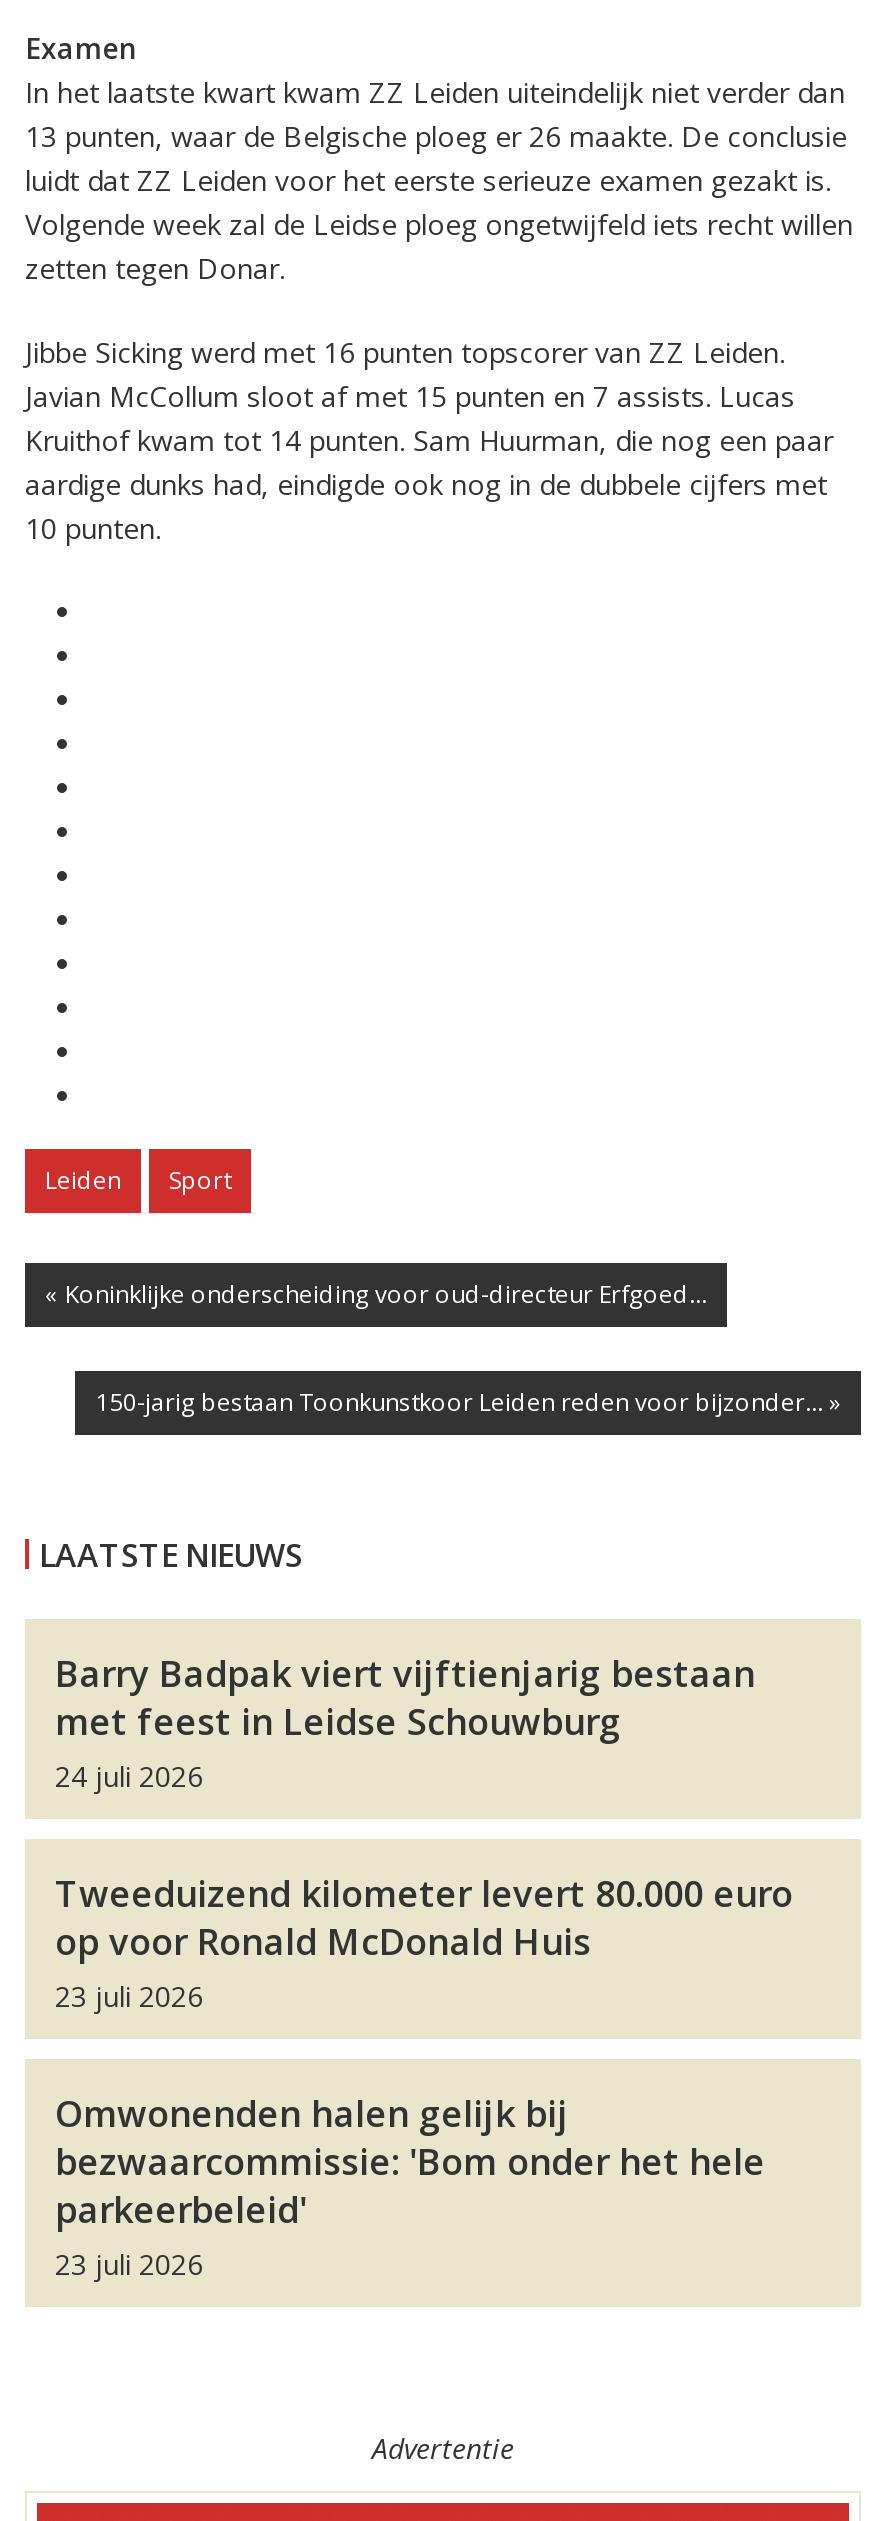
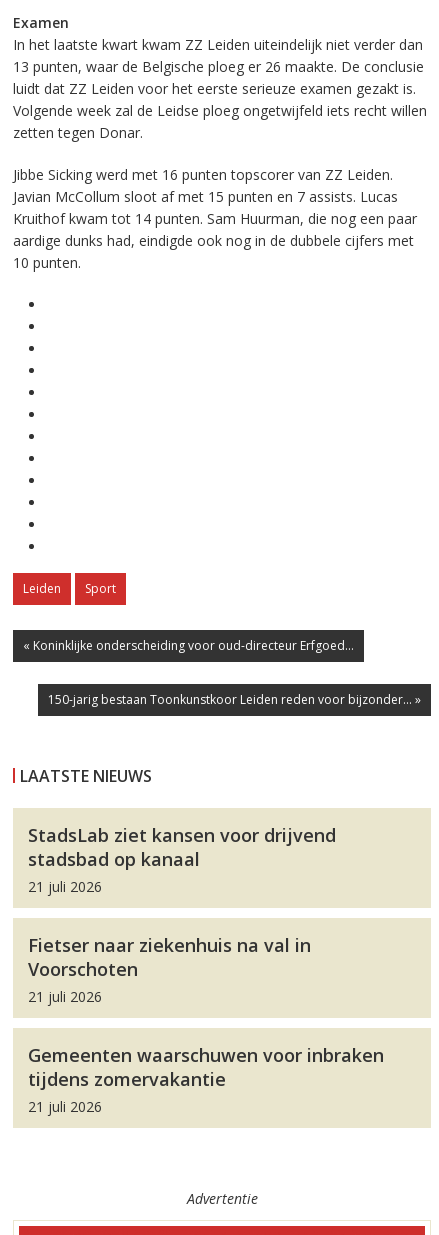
- Barry Badpak viert vijftienjarig bestaan
- met feest in Leidse Schouwburg
- 24 juli 2026
+ StadsLab ziet kansen voor drijvend
+ stadsbad op kanaal
+ 21 juli 2026

- Tweeduizend kilometer levert 80.000 euro
- op voor Ronald McDonald Huis
- 23 juli 2026
+ Fietser naar ziekenhuis na val in
+ Voorschoten
+ 21 juli 2026

- Omwonenden halen gelijk bij
- bezwaarcommissie: 'Bom onder het hele
- parkeerbeleid'
- 23 juli 2026
+ Gemeenten waarschuwen voor inbraken
+ tijdens zomervakantie
+ 21 juli 2026
